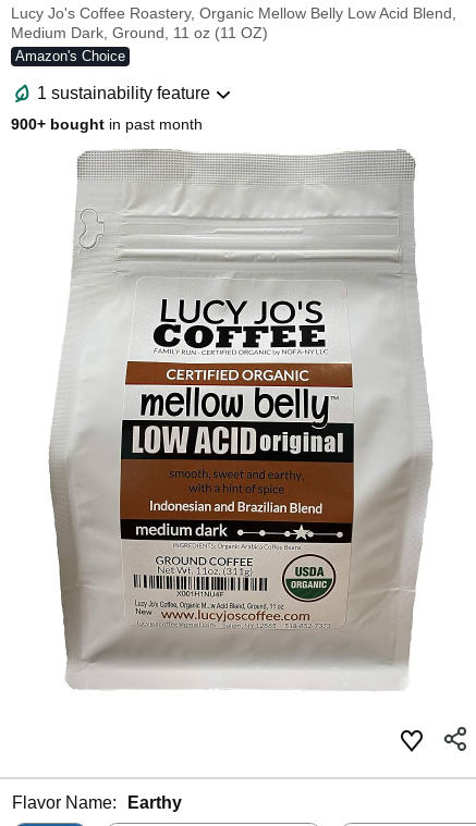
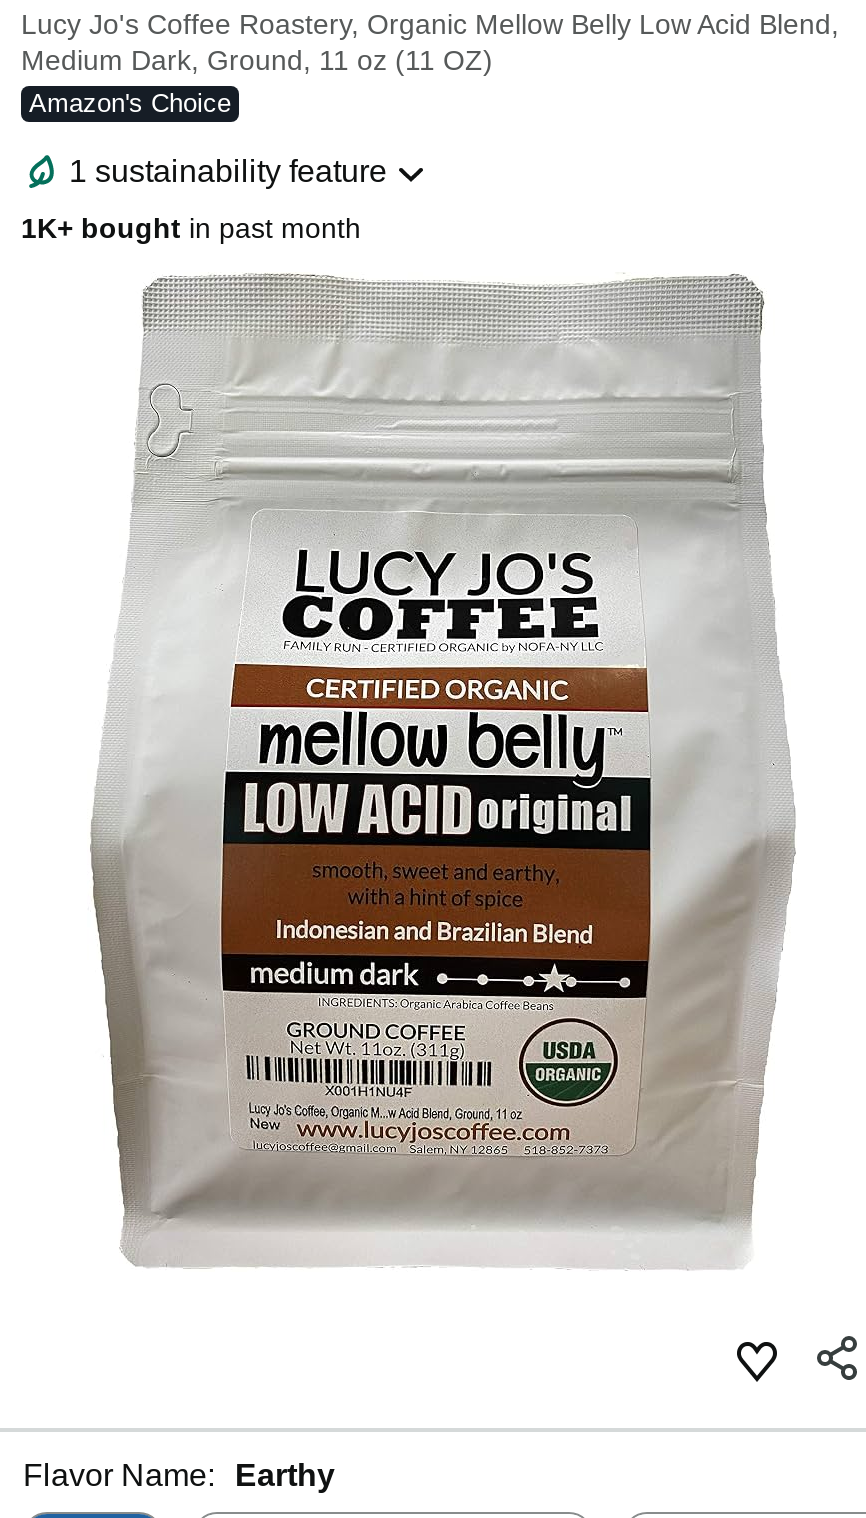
- 900+ bought in past month
+ 1K+ bought in past month
